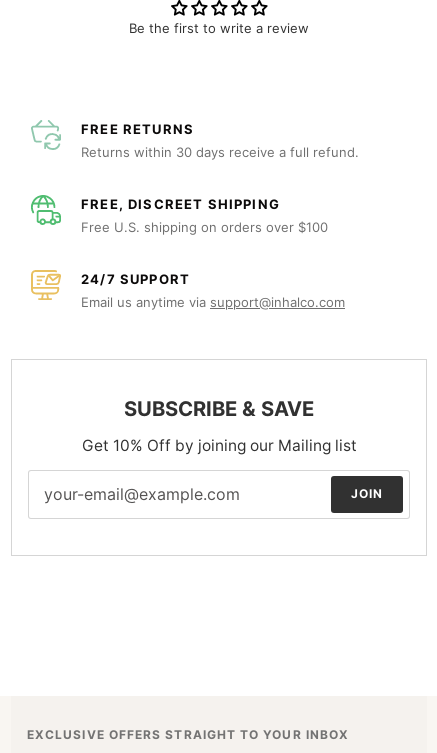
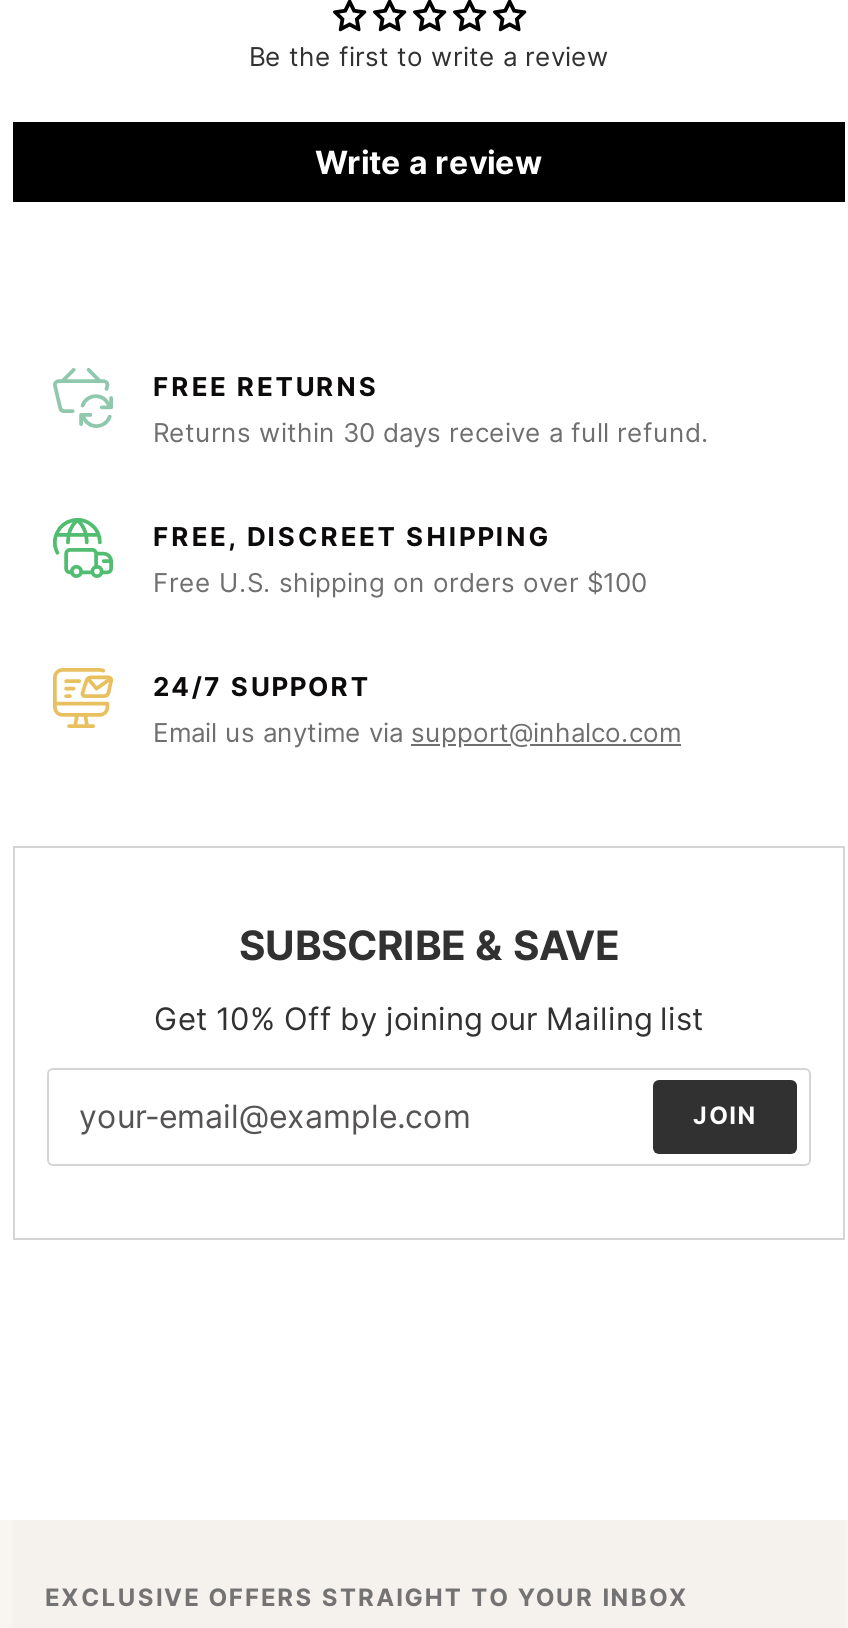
+ Write a review
